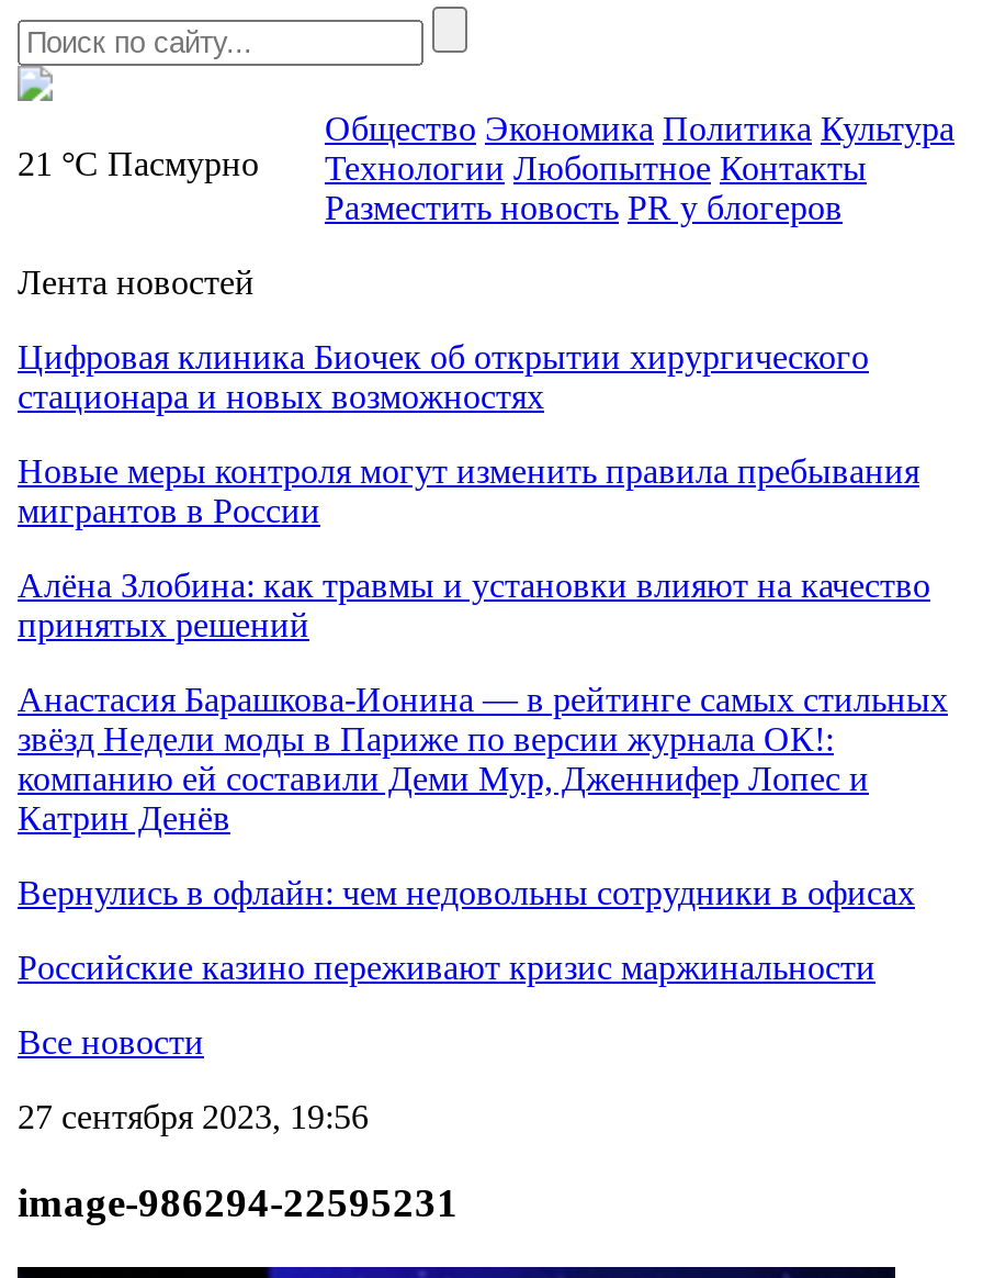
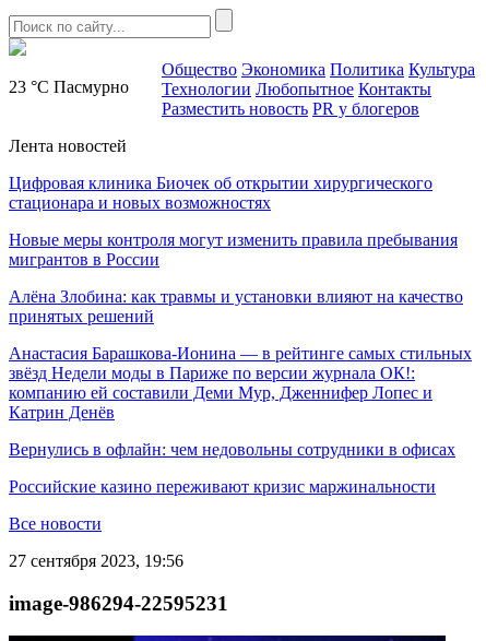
- 21 °C Пасмурно Технологии Любопытное Контакты
+ 23 °C Пасмурно Технологии Любопытное Контакты
